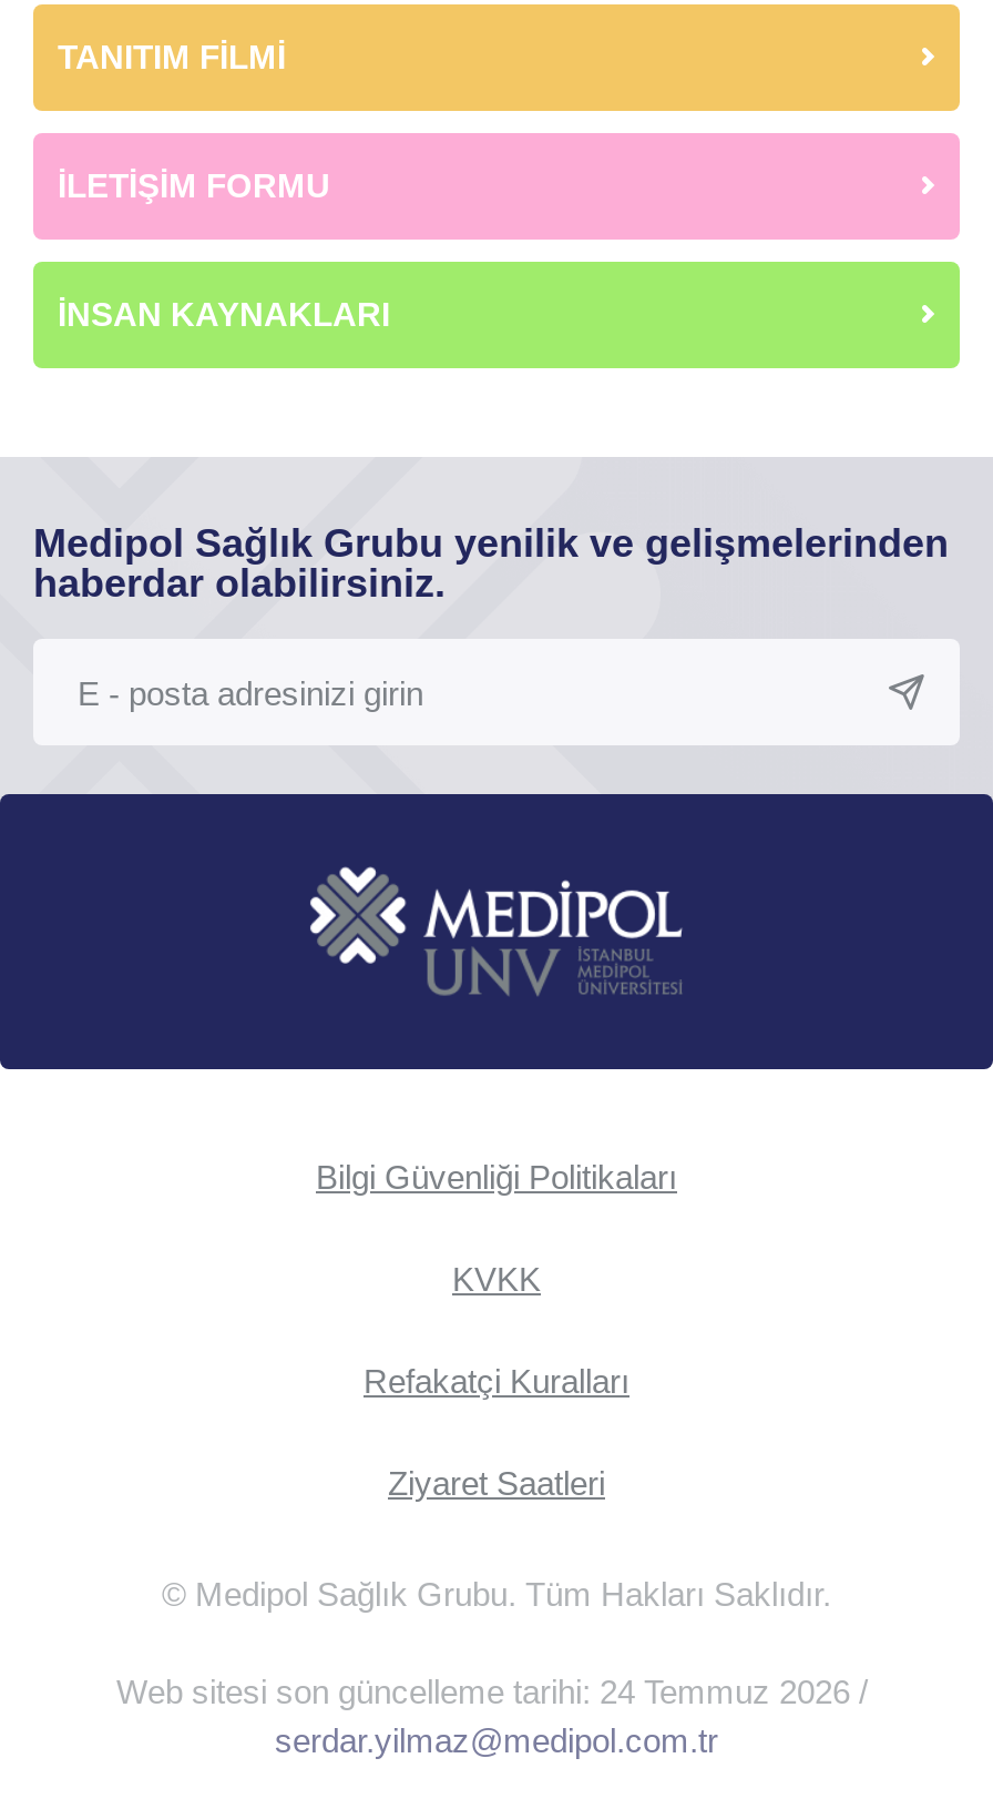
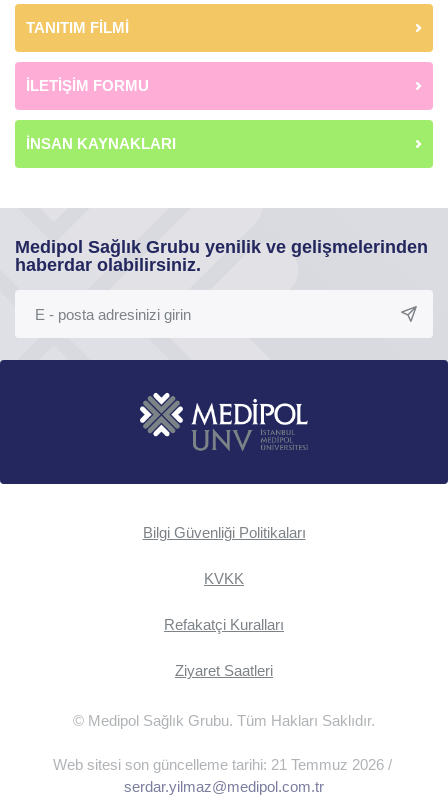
- Web sitesi son güncelleme tarihi: 24 Temmuz 2026 /
+ Web sitesi son güncelleme tarihi: 21 Temmuz 2026 /
